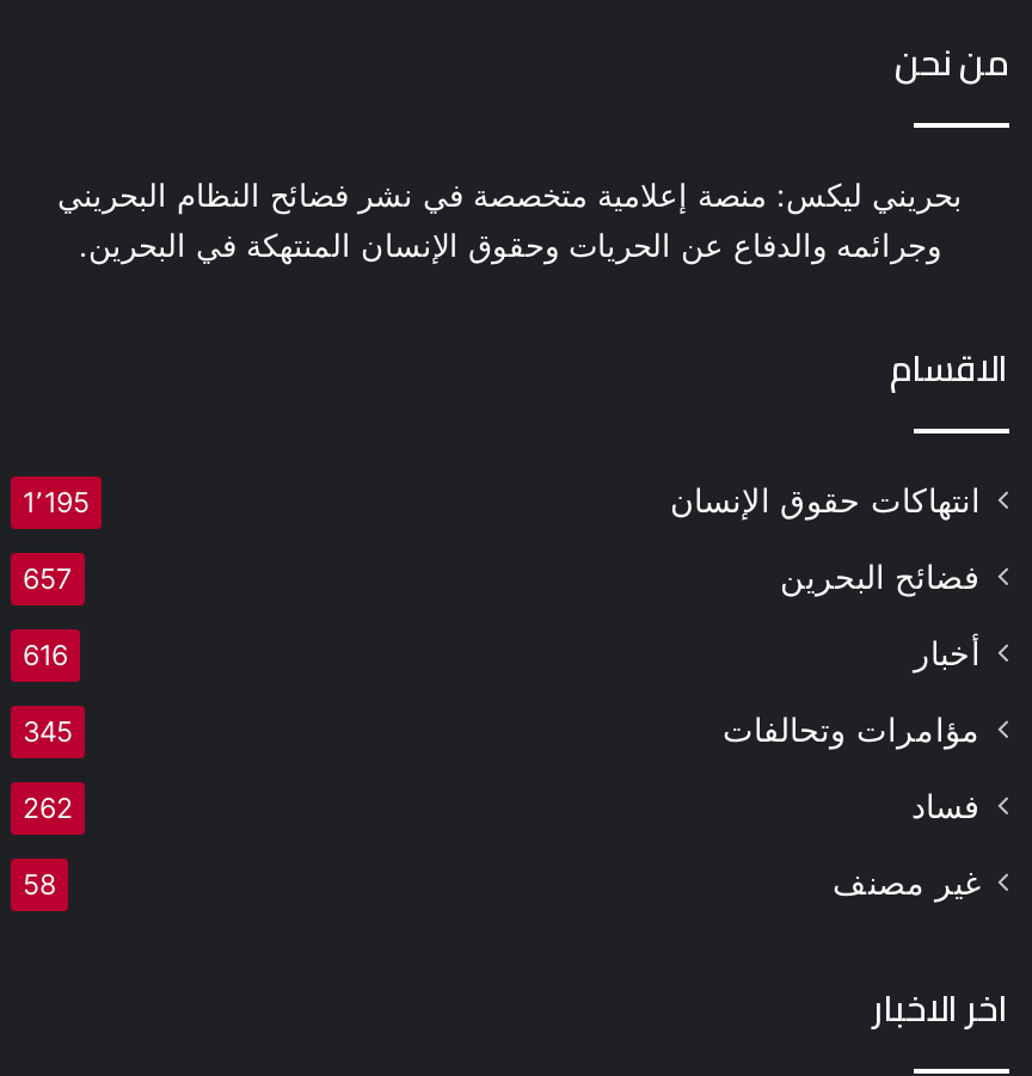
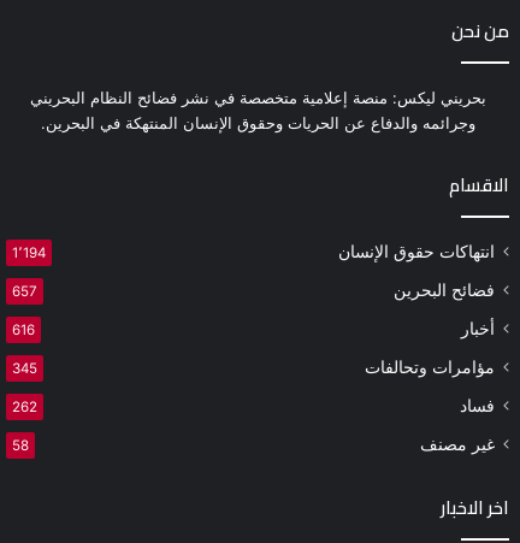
- 1٬195
+ 1٬194
